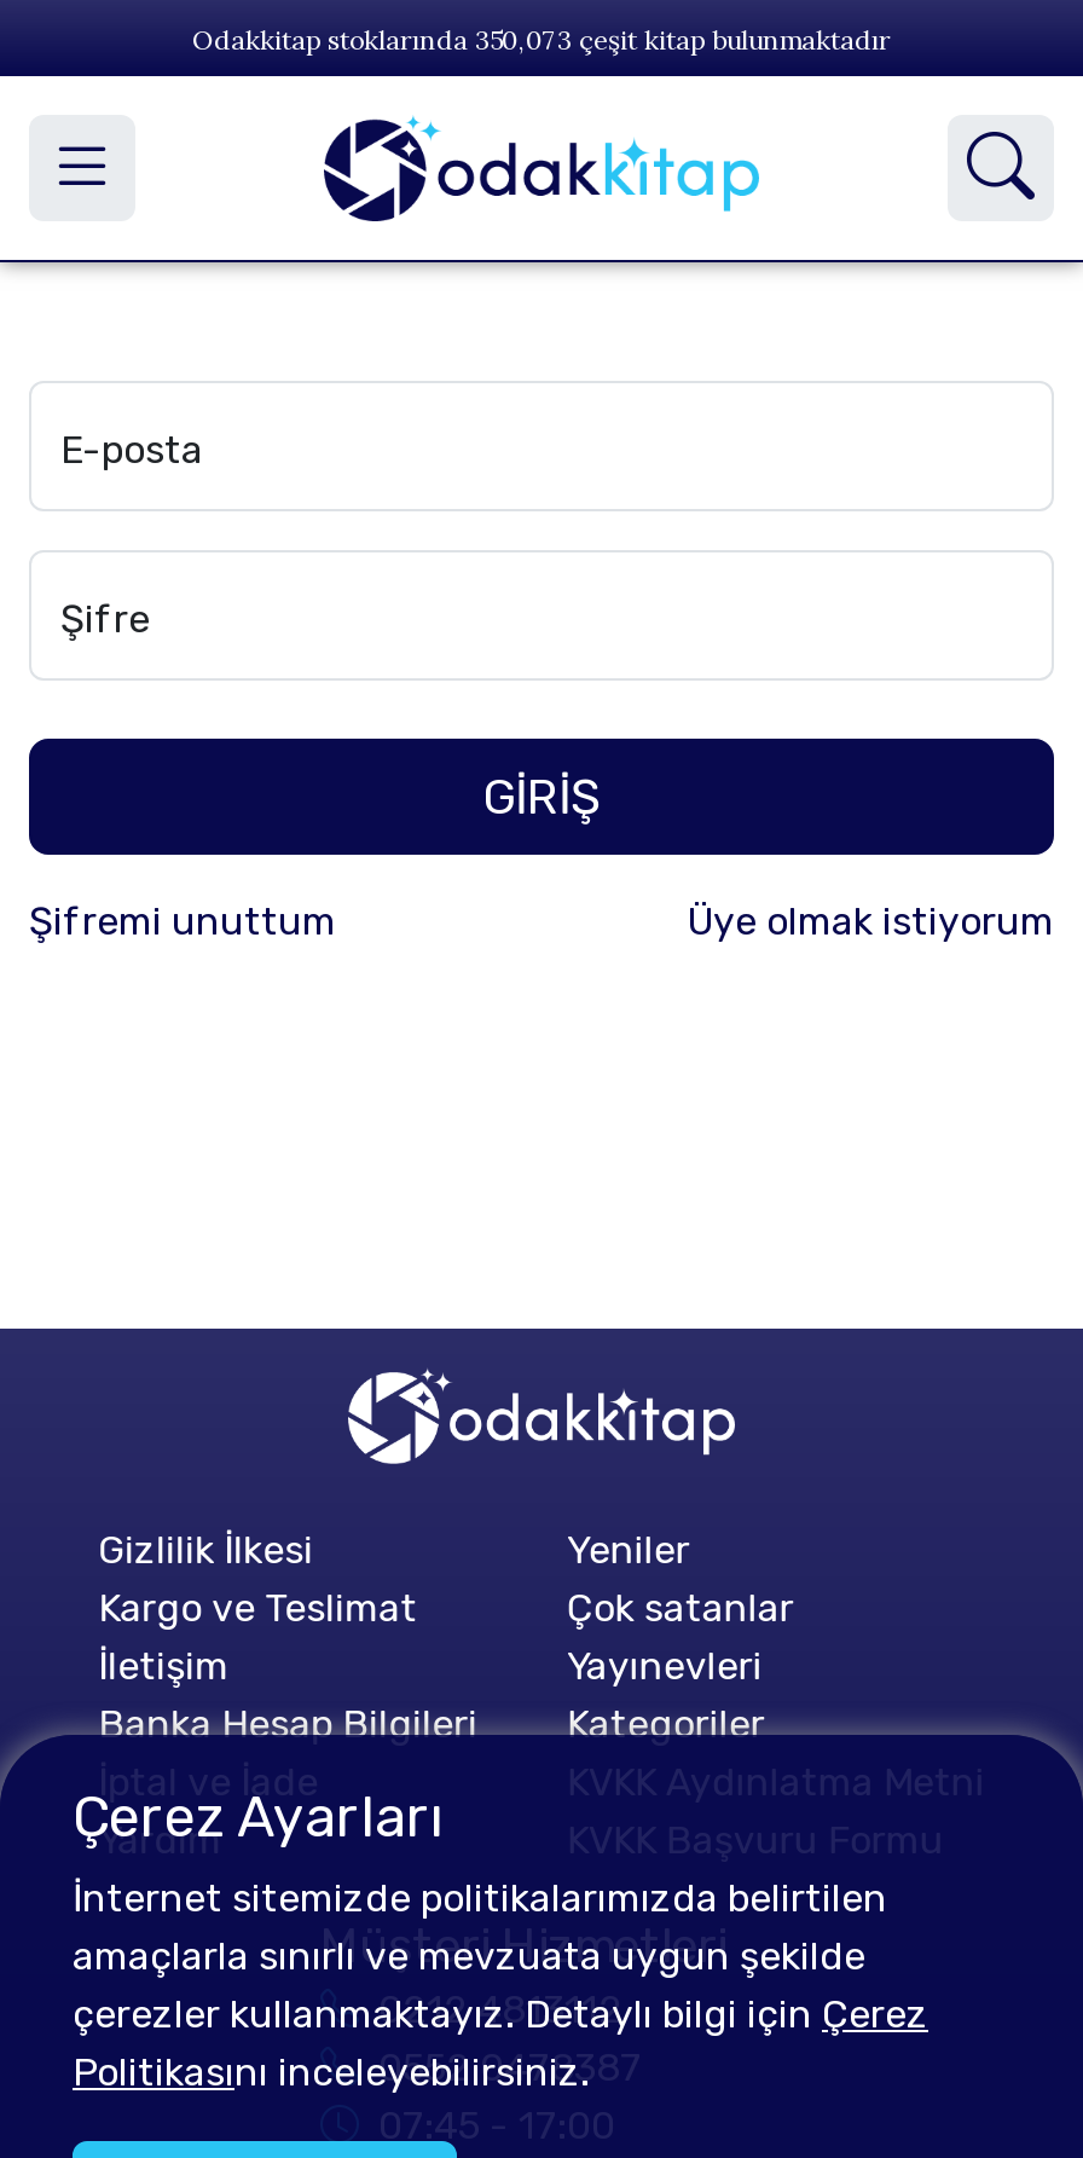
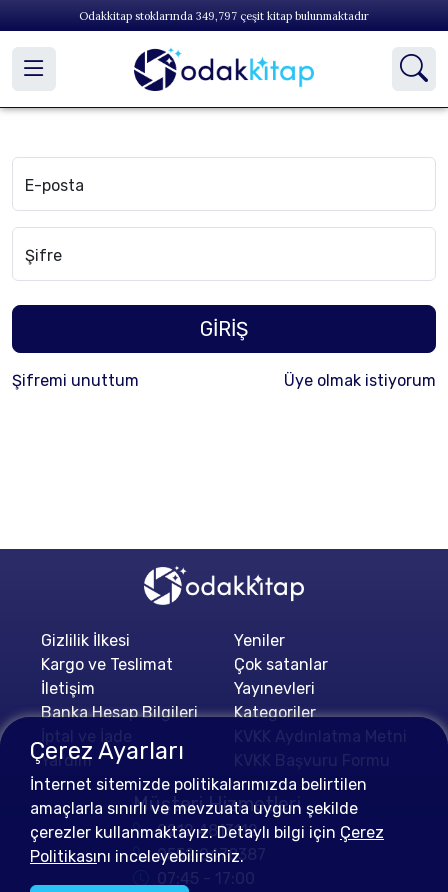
- Odakkitap stoklarında 350,073 çeşit kitap bulunmaktadır
+ Odakkitap stoklarında 349,797 çeşit kitap bulunmaktadır
